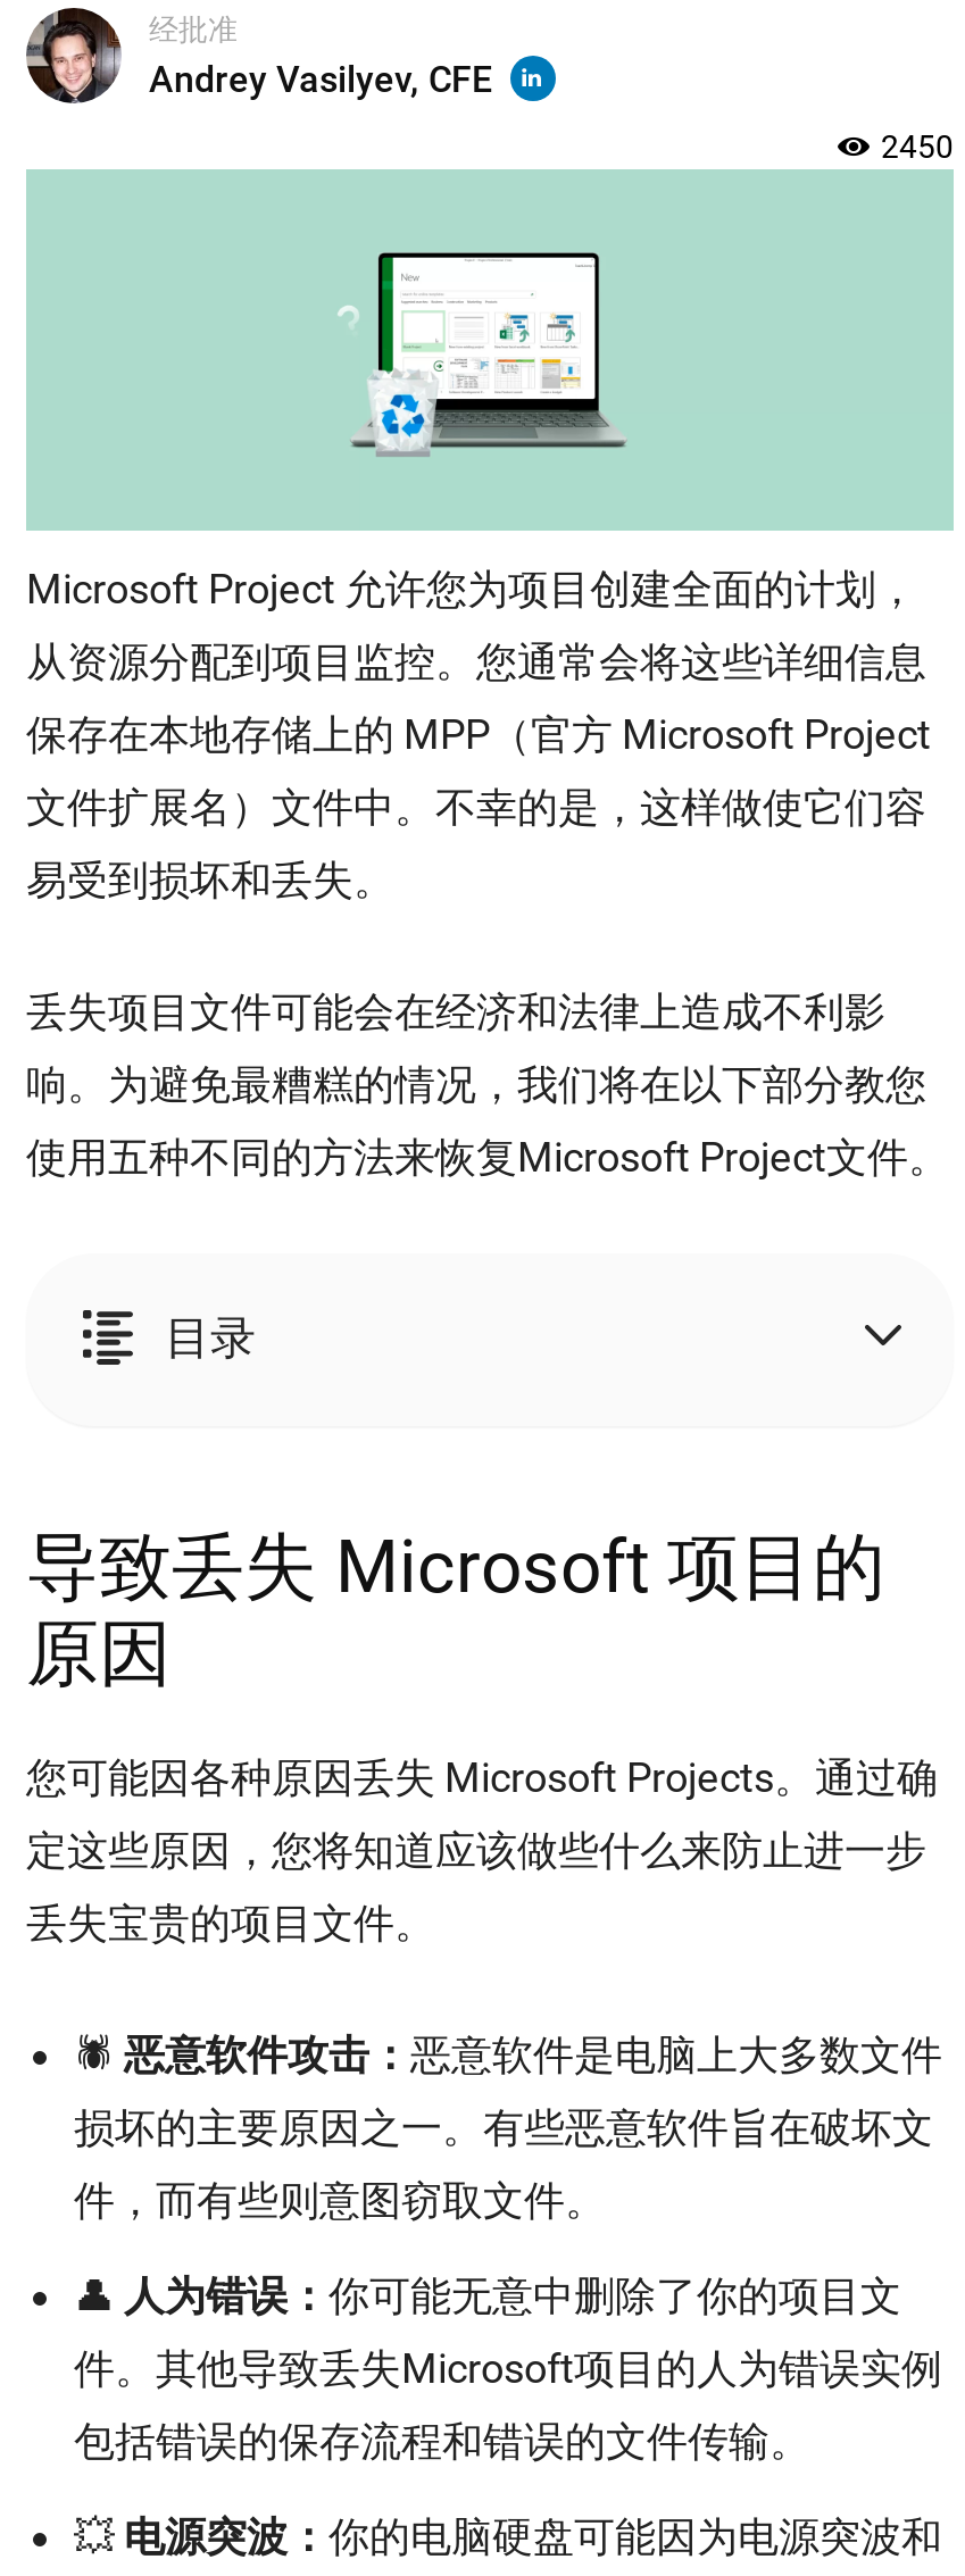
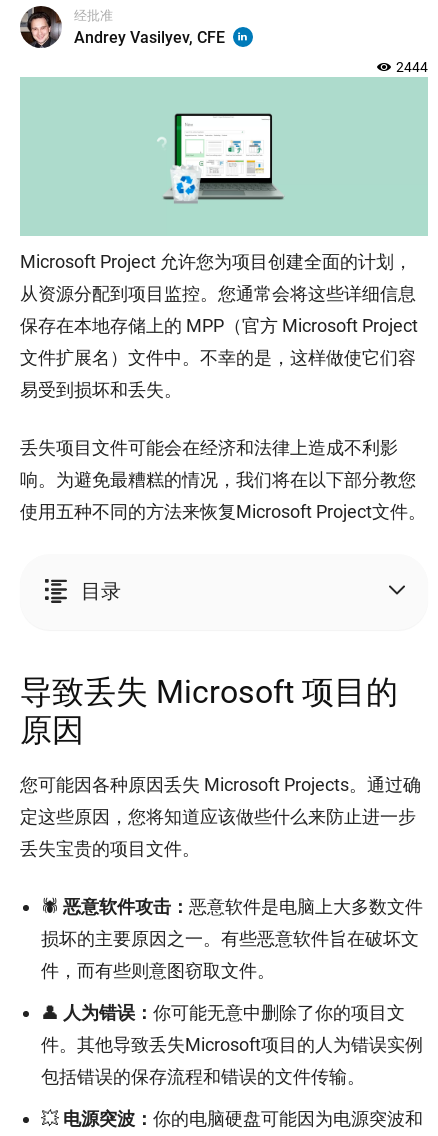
- 2450
+ 2444
